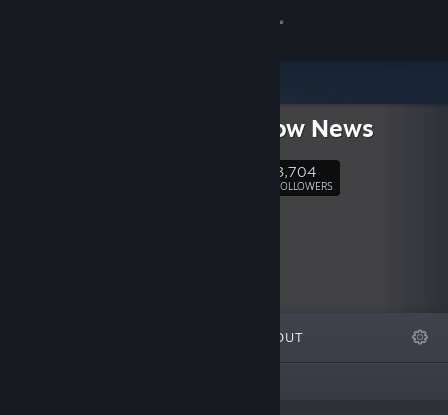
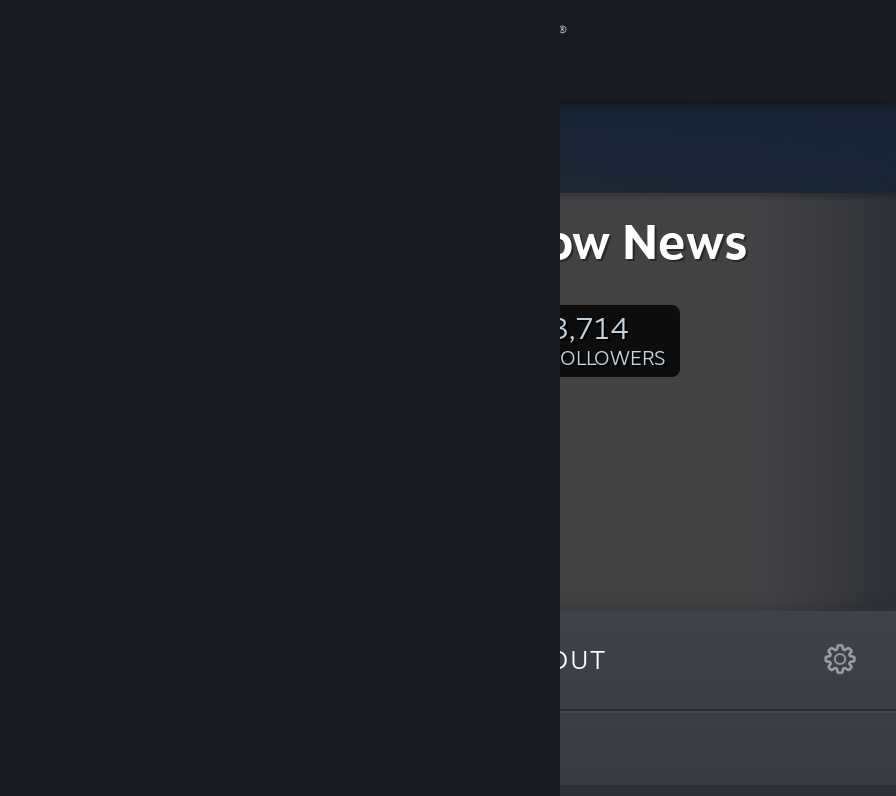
- 3,704
+ 3,714
